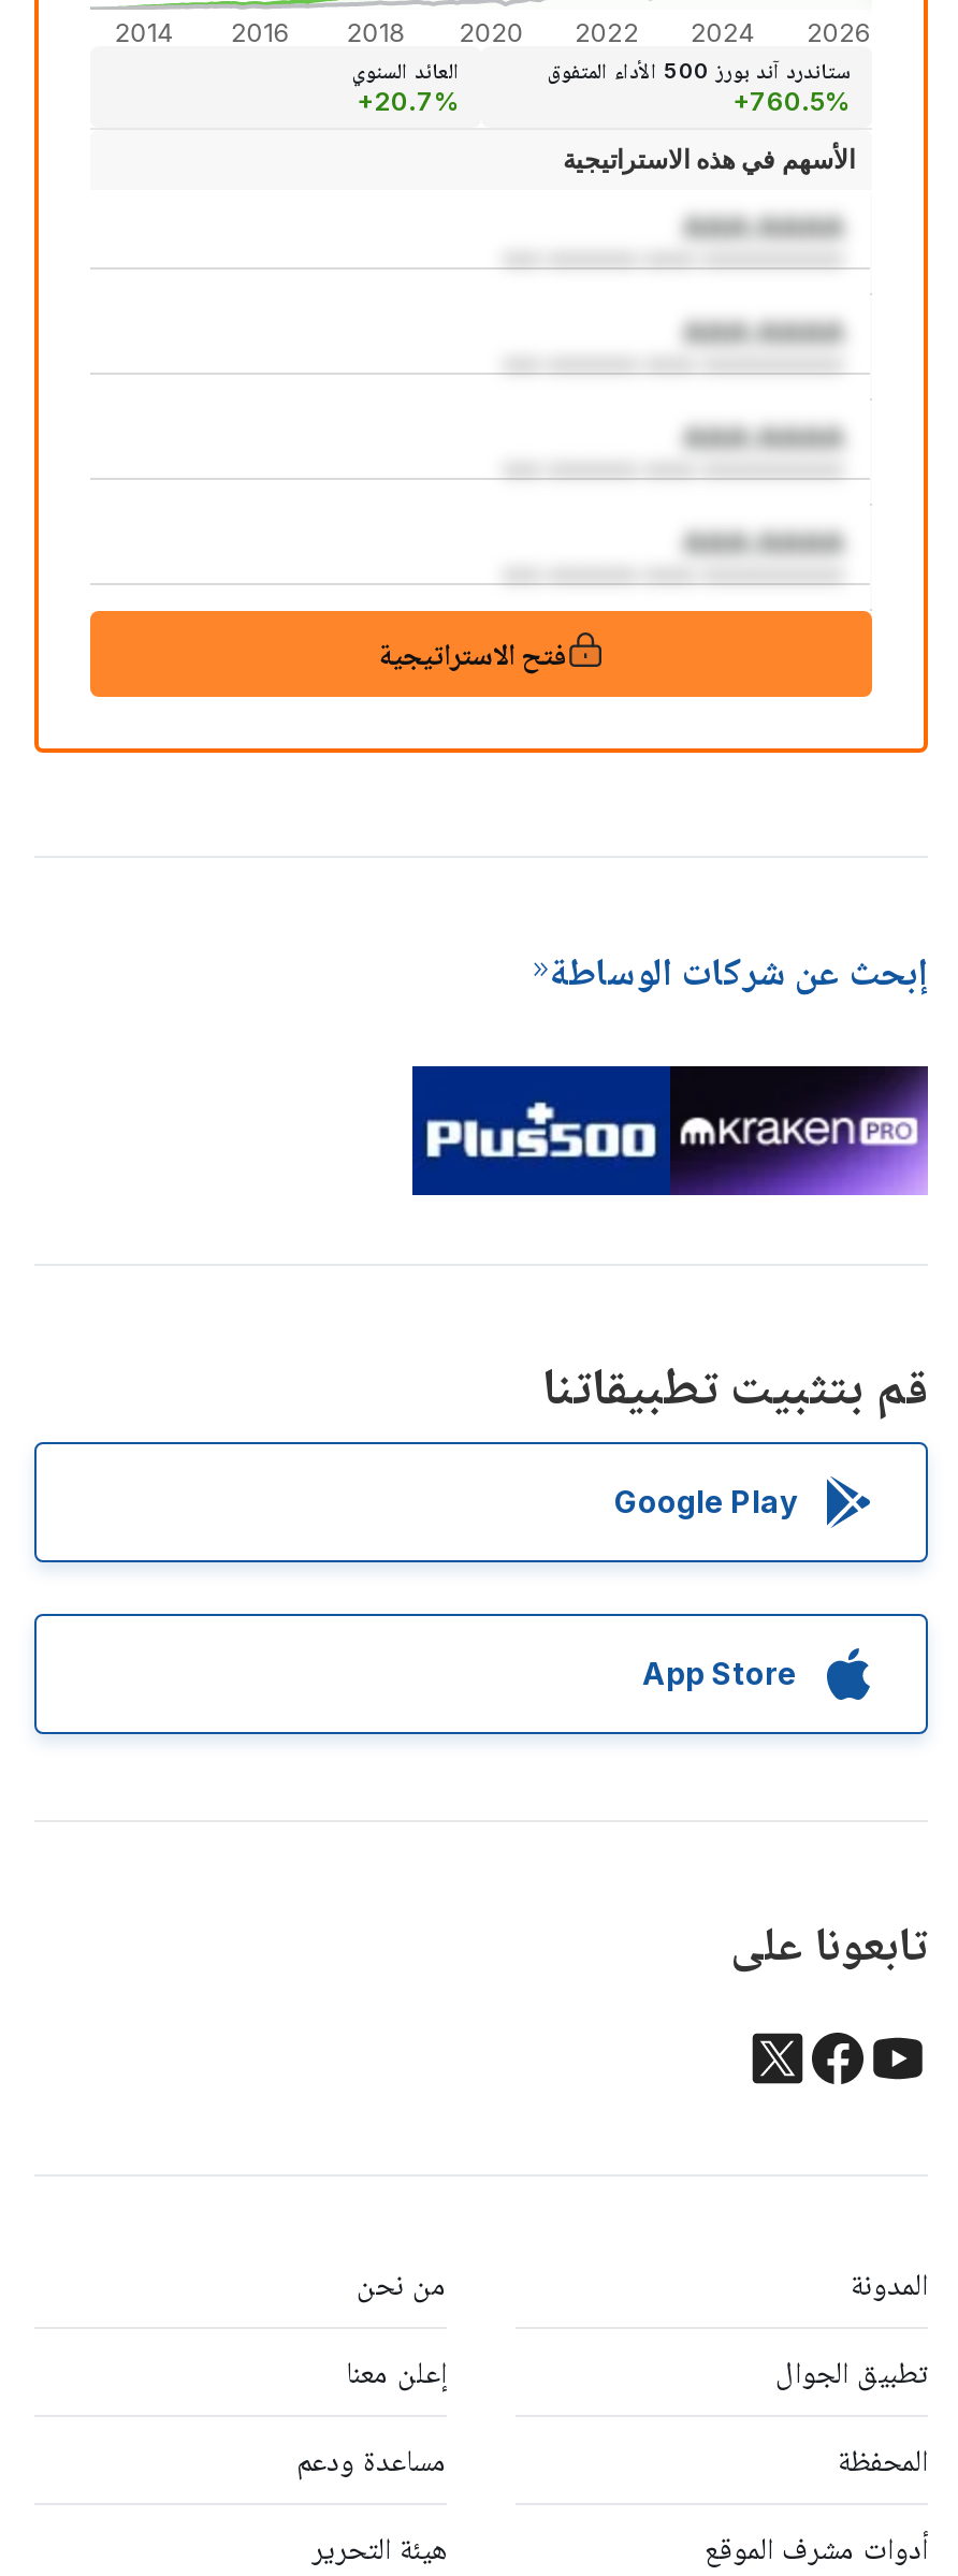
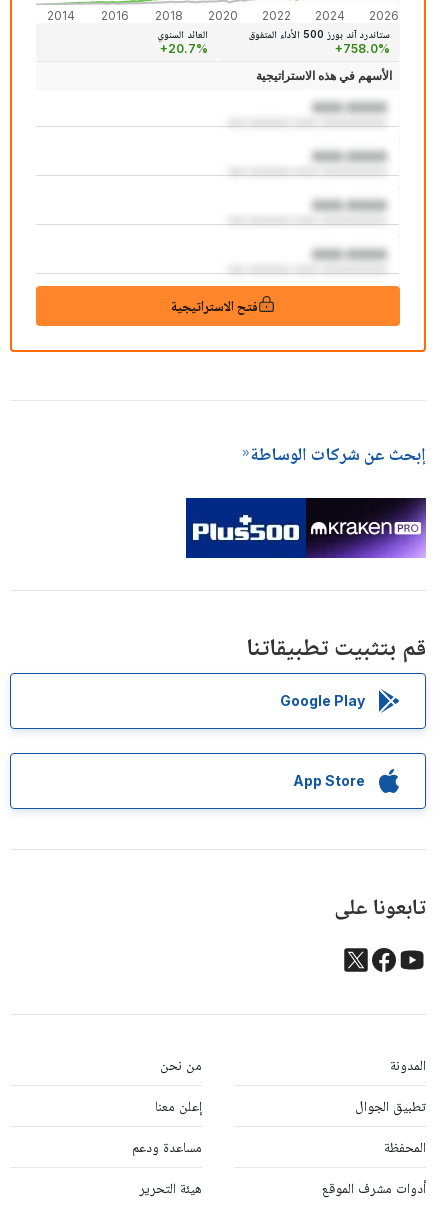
- +760.5%
+ +758.0%
